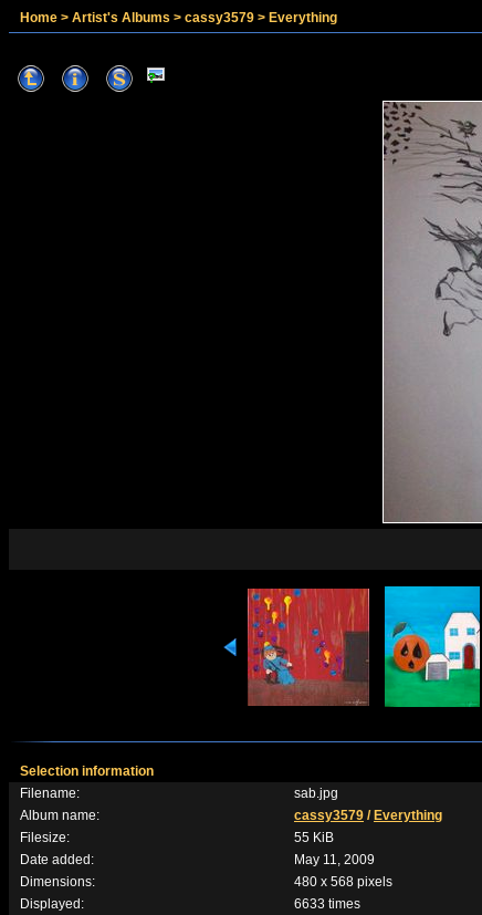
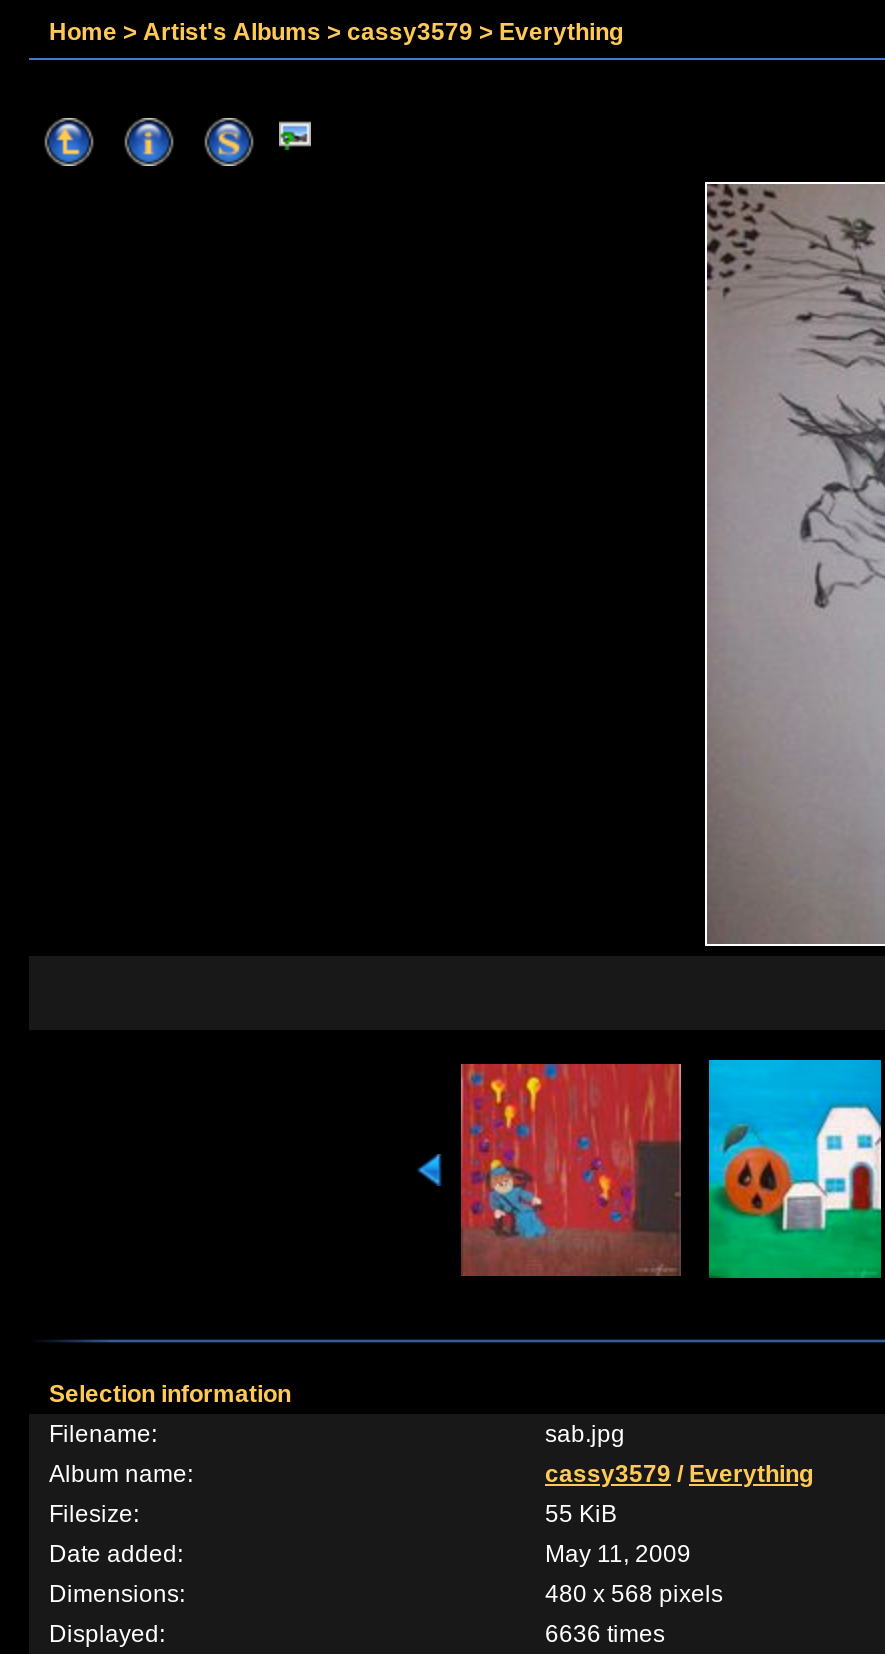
- 6633 times
+ 6636 times
